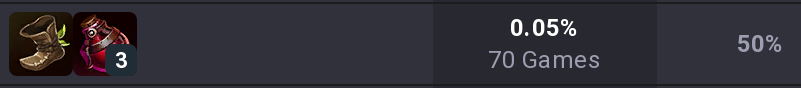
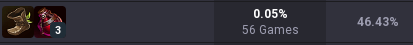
- 50%
+ 46.43%

- 70 Games
+ 56 Games
